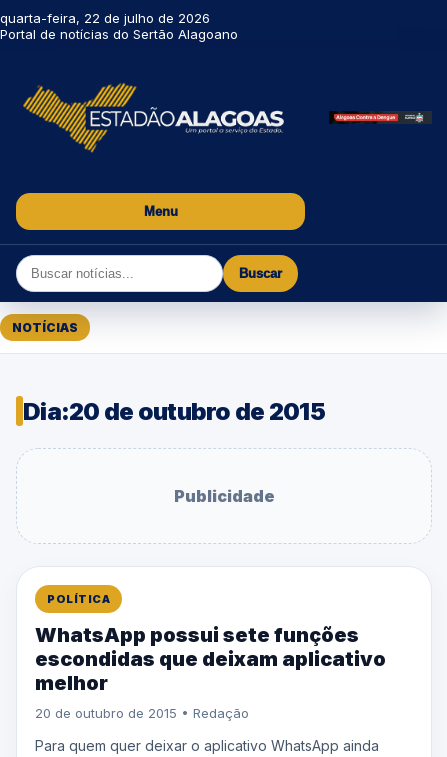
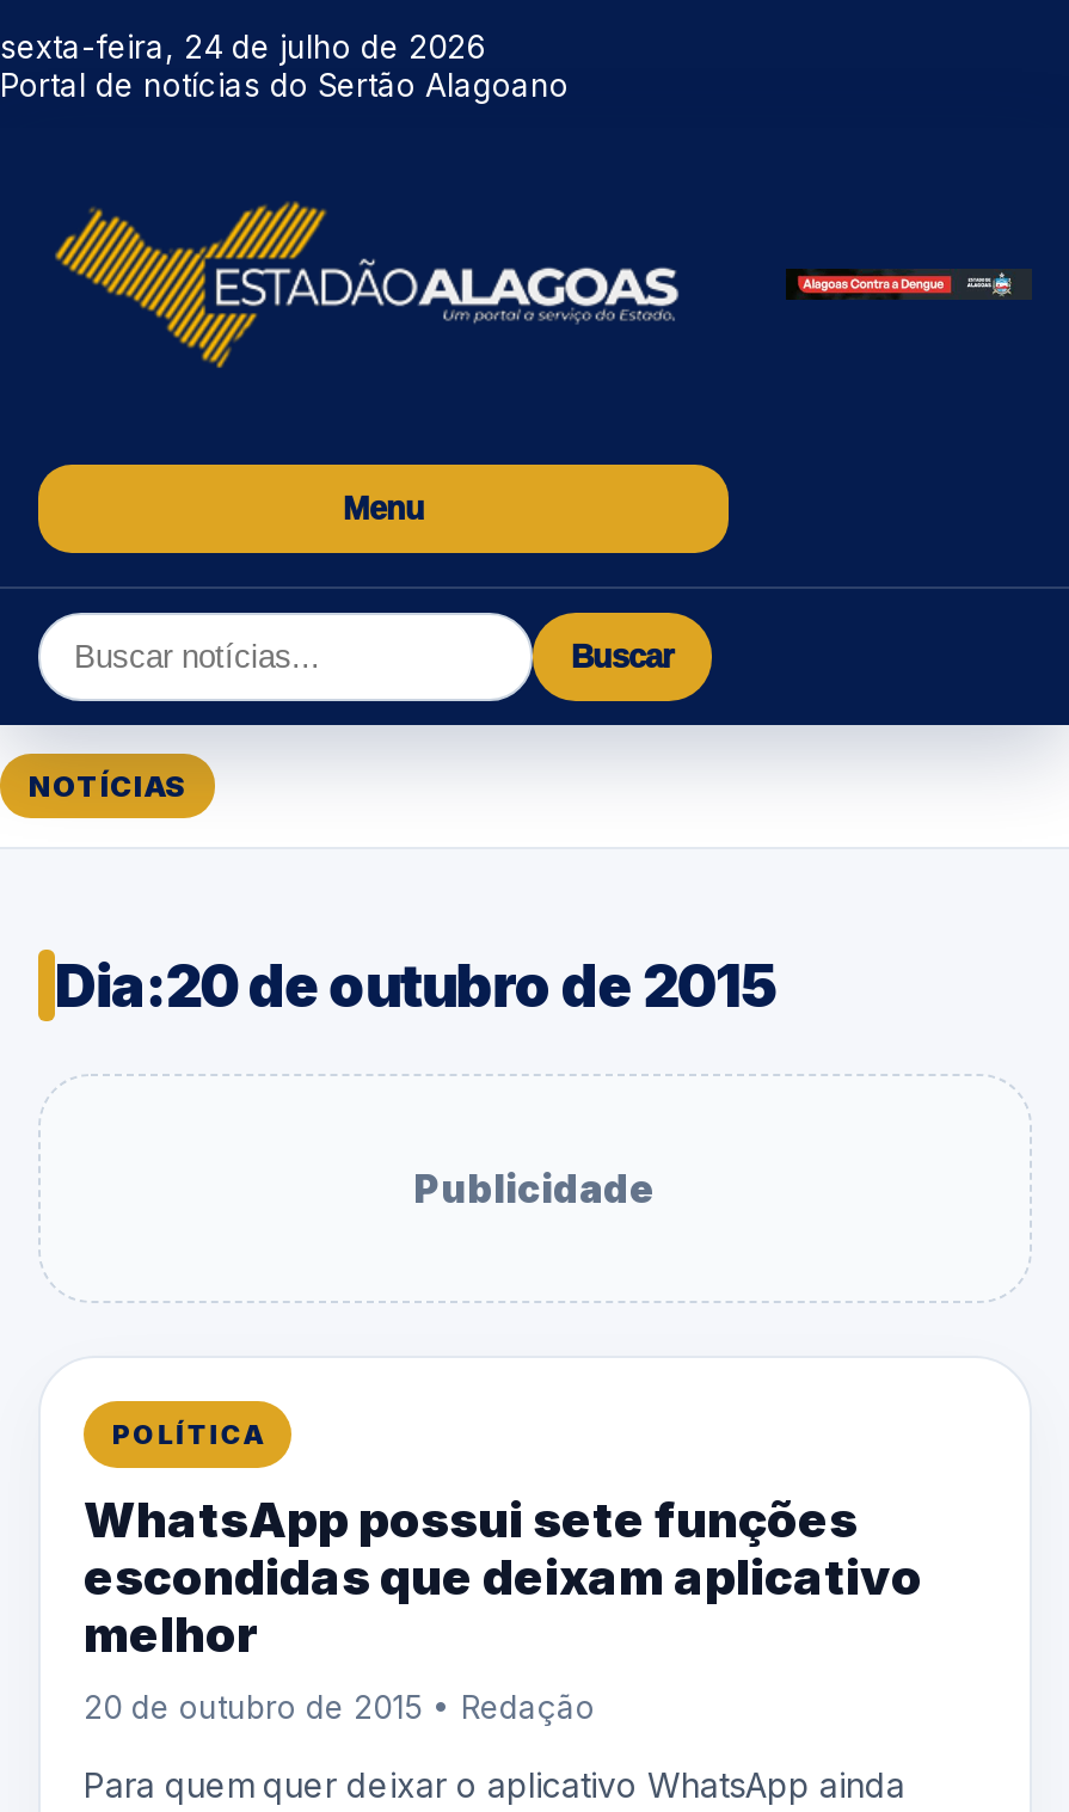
- quarta-feira, 22 de julho de 2026
+ sexta-feira, 24 de julho de 2026
